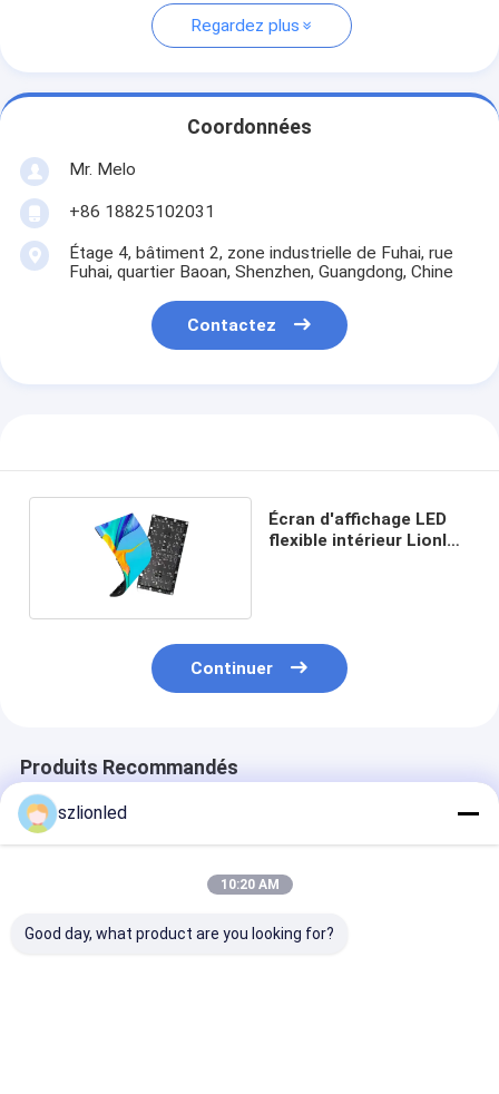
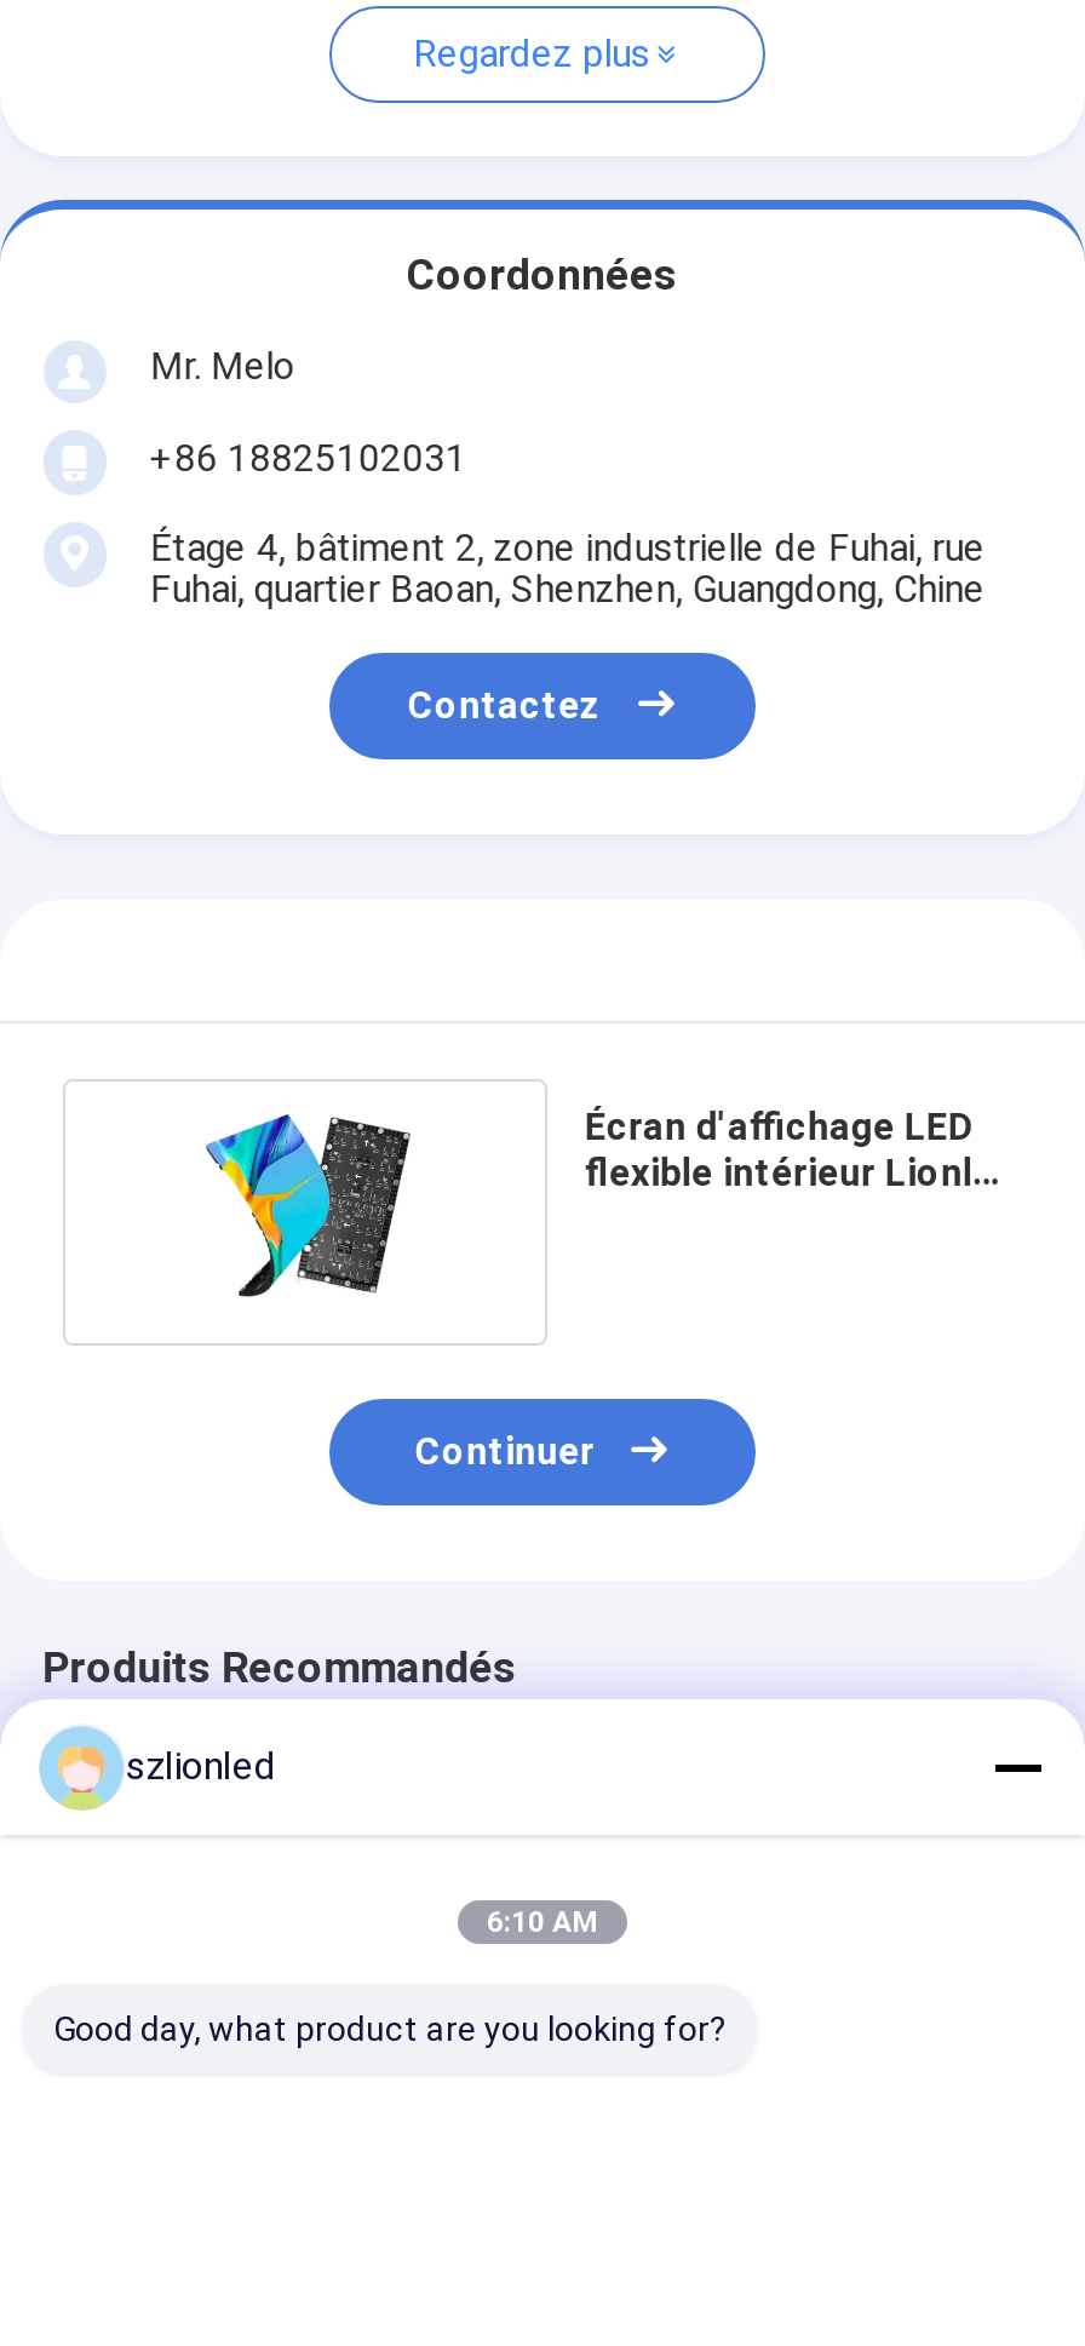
- 10:20 AM
+ 6:10 AM
